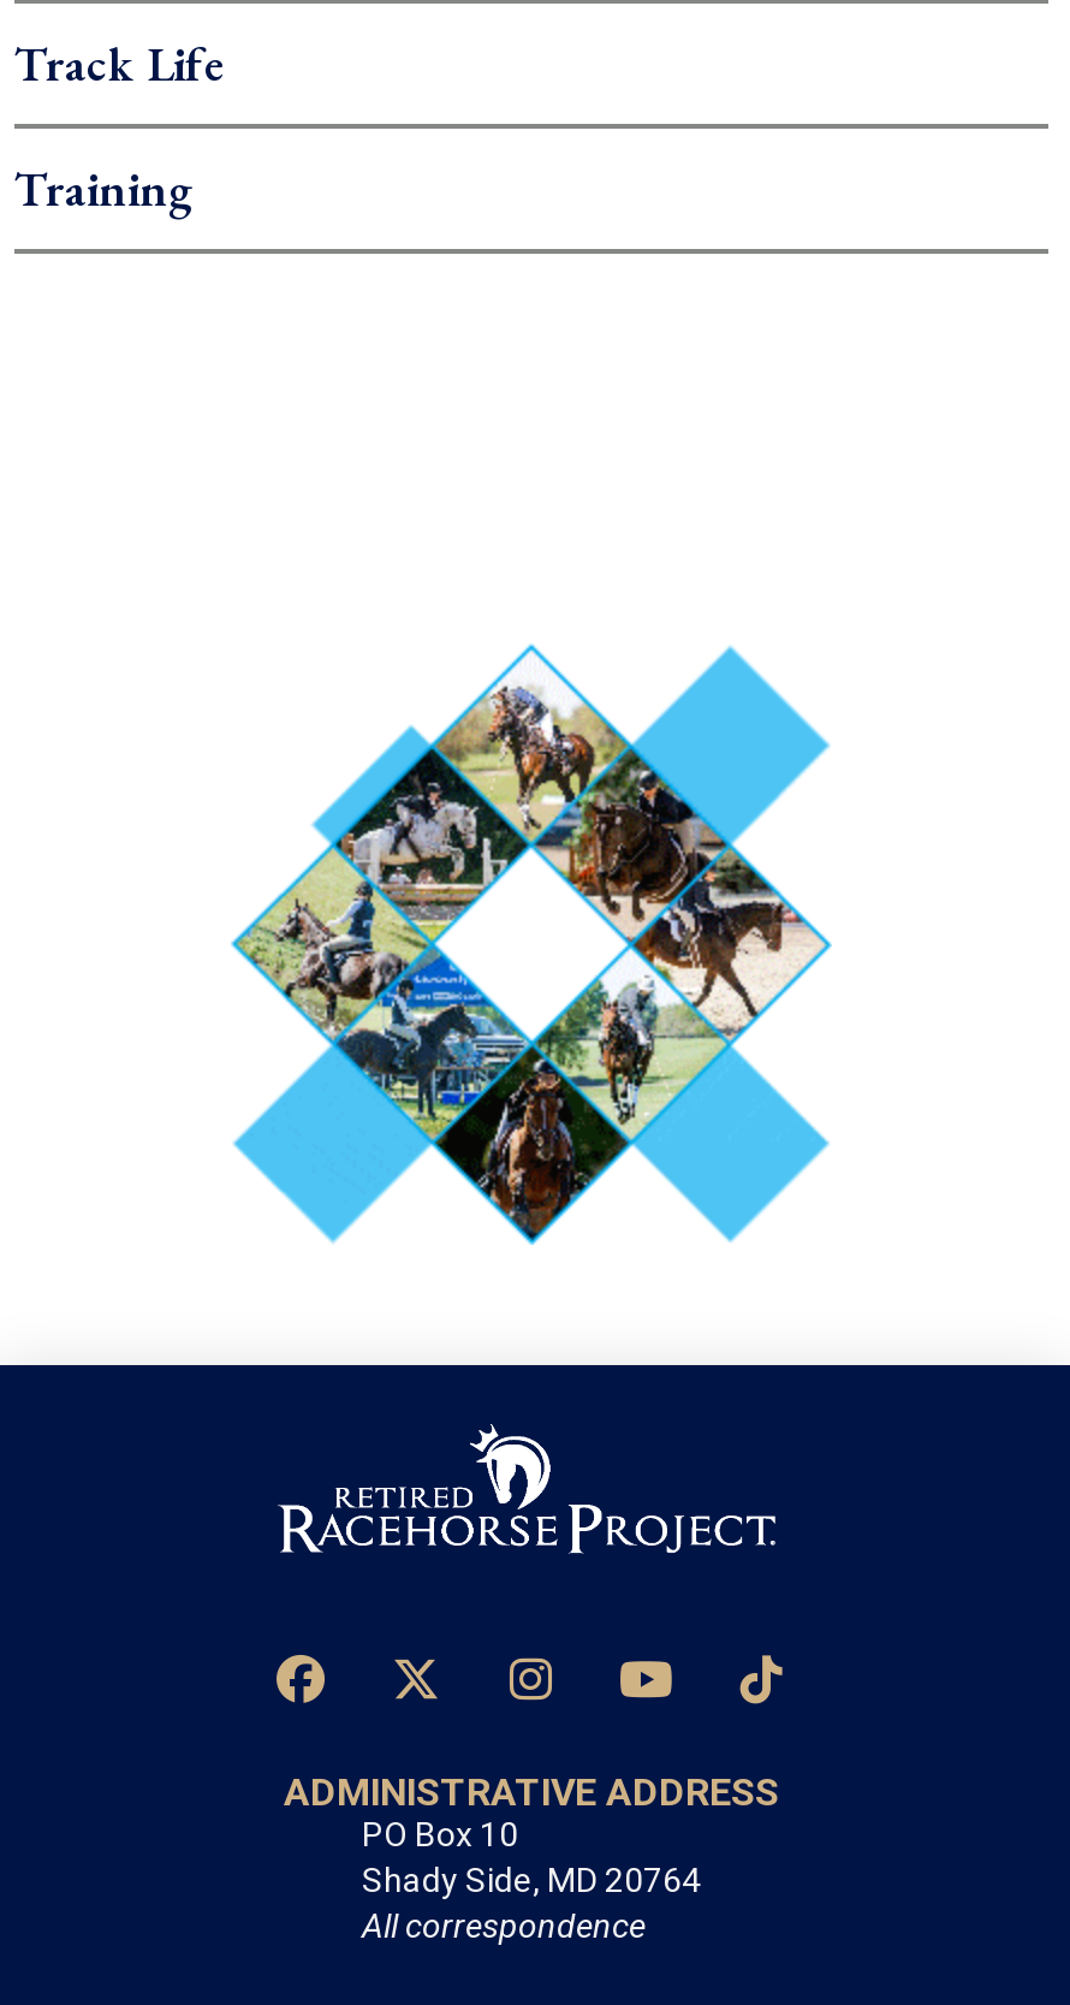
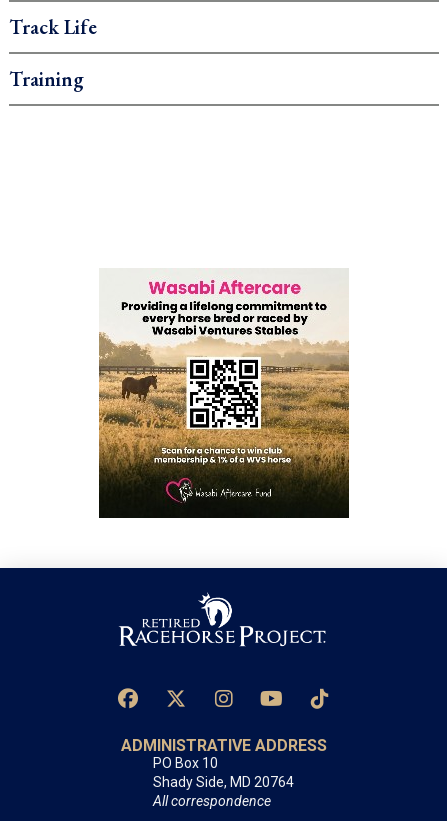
- [image]
+ [image]
